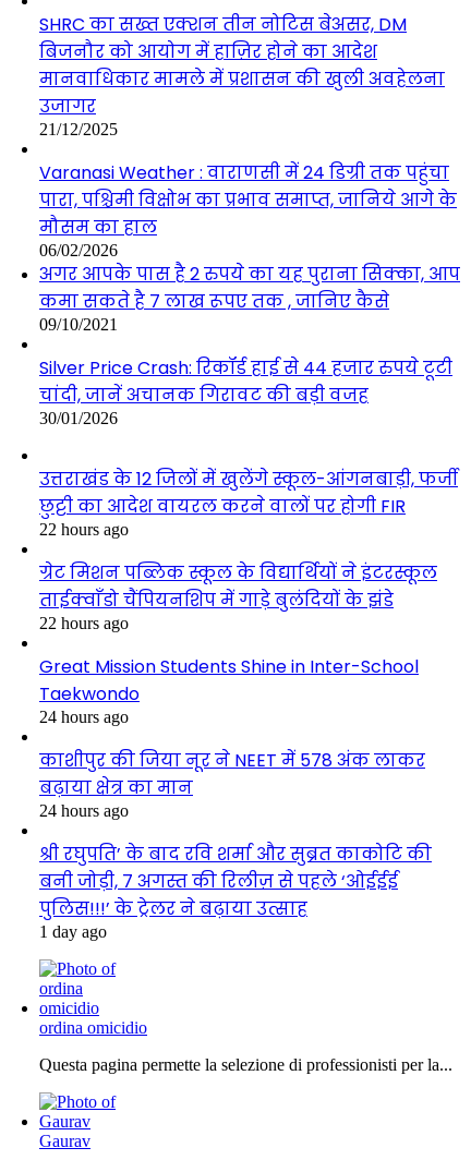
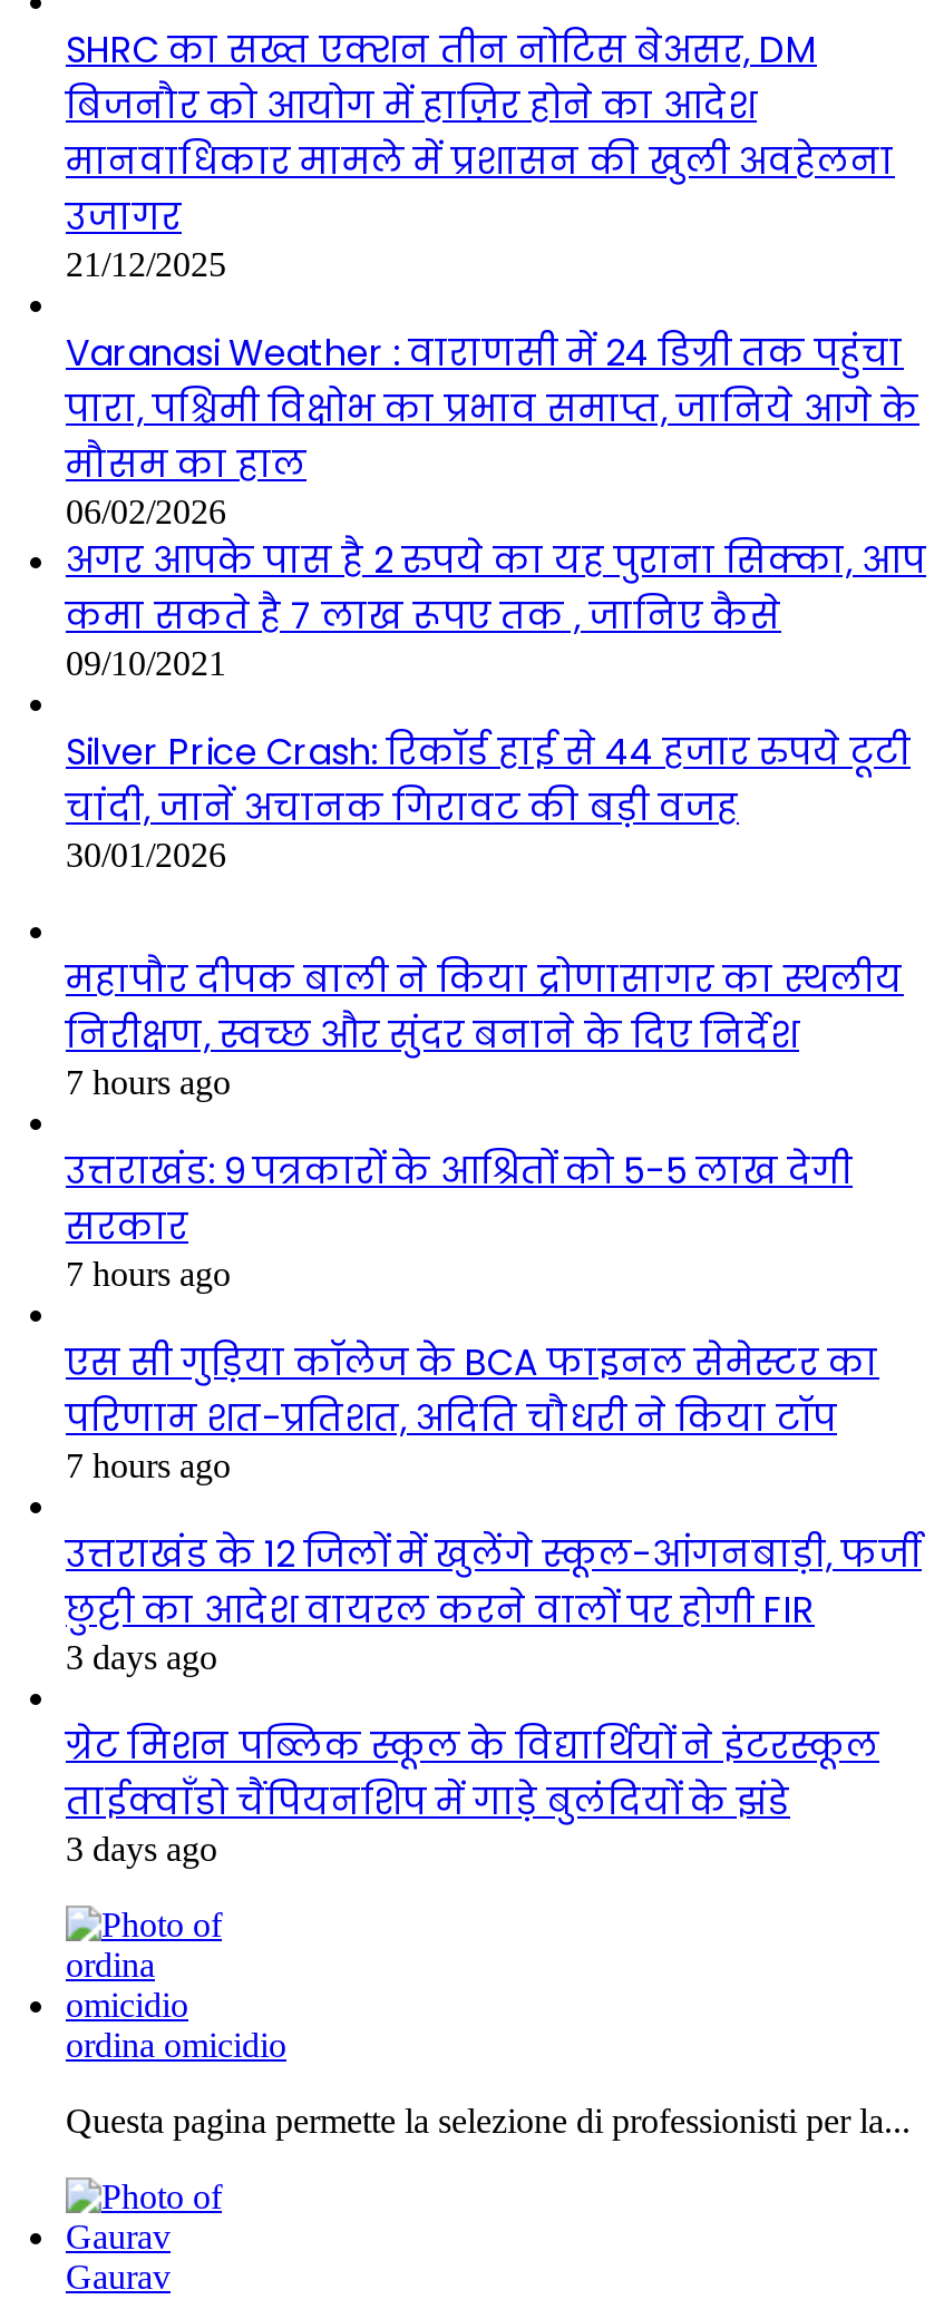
+ महापौर दीपक बाली ने किया द्रोणासागर का स्थलीय
+ निरीक्षण, स्वच्छ और सुंदर बनाने के दिए निर्देश
+ 7 hours ago
+ उत्तराखंड: 9 पत्रकारों के आश्रितों को 5-5 लाख देगी
+ सरकार
+ 7 hours ago
+ एस सी गुड़िया कॉलेज के BCA फाइनल सेमेस्टर का
+ परिणाम शत-प्रतिशत, अदिति चौधरी ने किया टॉप
+ 7 hours ago

moved down: उत्तराखंड के 12 जिलों में खुलेंगे स्कूल-आंगनबाड़ी, फर्जी | छुट्टी का आदेश वायरल करने वालों पर होगी FIR

- 22 hours ago
+ 3 days ago

moved down: ग्रेट मिशन पब्लिक स्कूल के विद्यार्थियों ने इंटरस्कूल | ताईक्वाँडो चैंपियनशिप में गाड़े बुलंदियों के झंडे

- 22 hours ago
- Great Mission Students Shine in Inter-School
- Taekwondo
- 24 hours ago
- काशीपुर की जिया नूर ने NEET में 578 अंक लाकर
- बढ़ाया क्षेत्र का मान
- 24 hours ago
- श्री रघुपति’ के बाद रवि शर्मा और सुब्रत काकोटि की
- बनी जोड़ी, 7 अगस्त की रिलीज़ से पहले ‘ओईईई
- पुलिस!!!’ के ट्रेलर ने बढ़ाया उत्साह
- 1 day ago
+ 3 days ago
